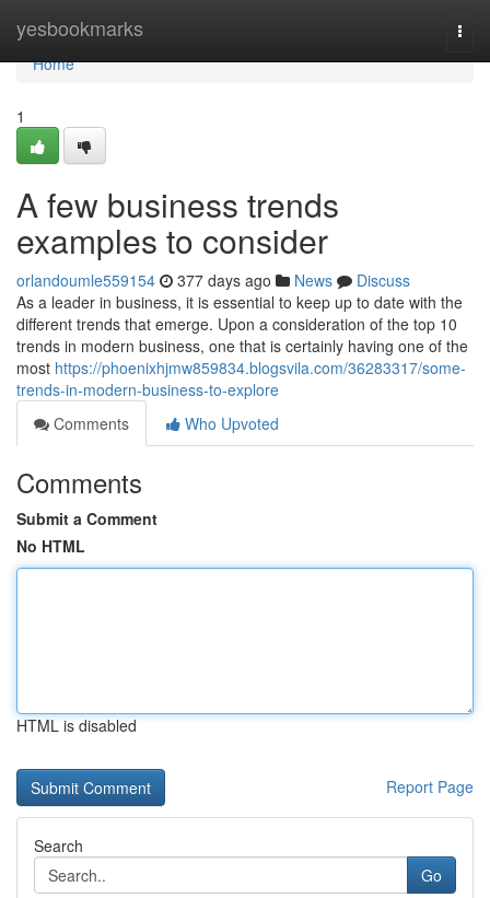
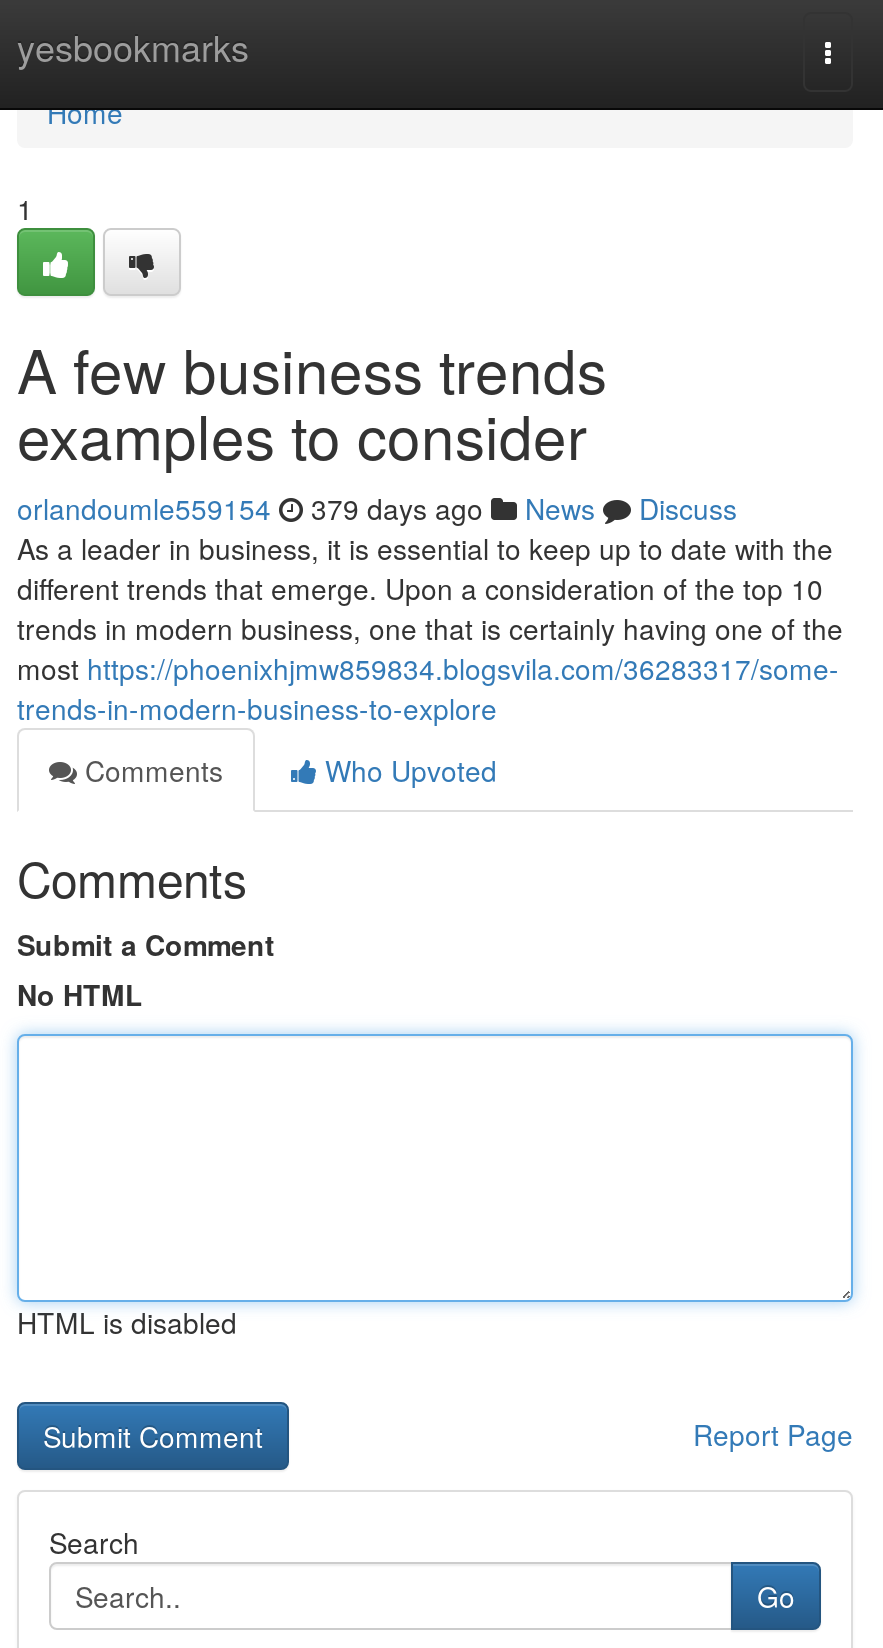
- orlandoumle559154 377 days ago News Discuss
+ orlandoumle559154 379 days ago News Discuss
